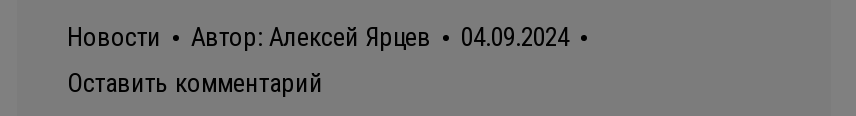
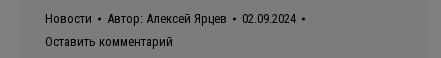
- Новости Автор: Алексей Ярцев 04.09.2024
+ Новости Автор: Алексей Ярцев 02.09.2024
